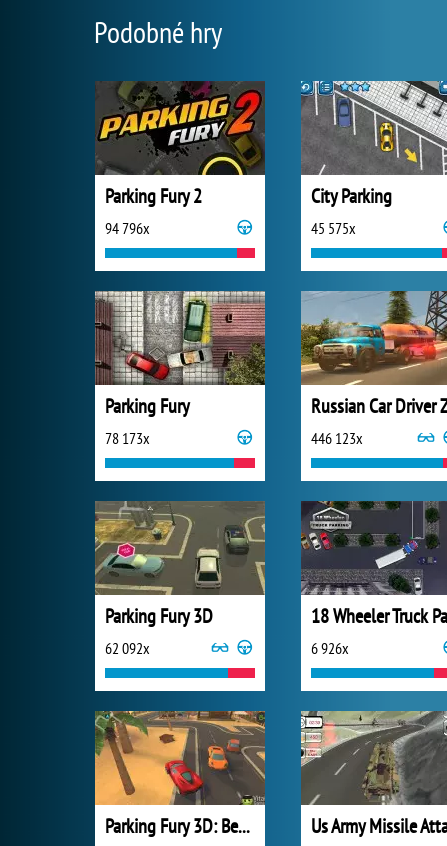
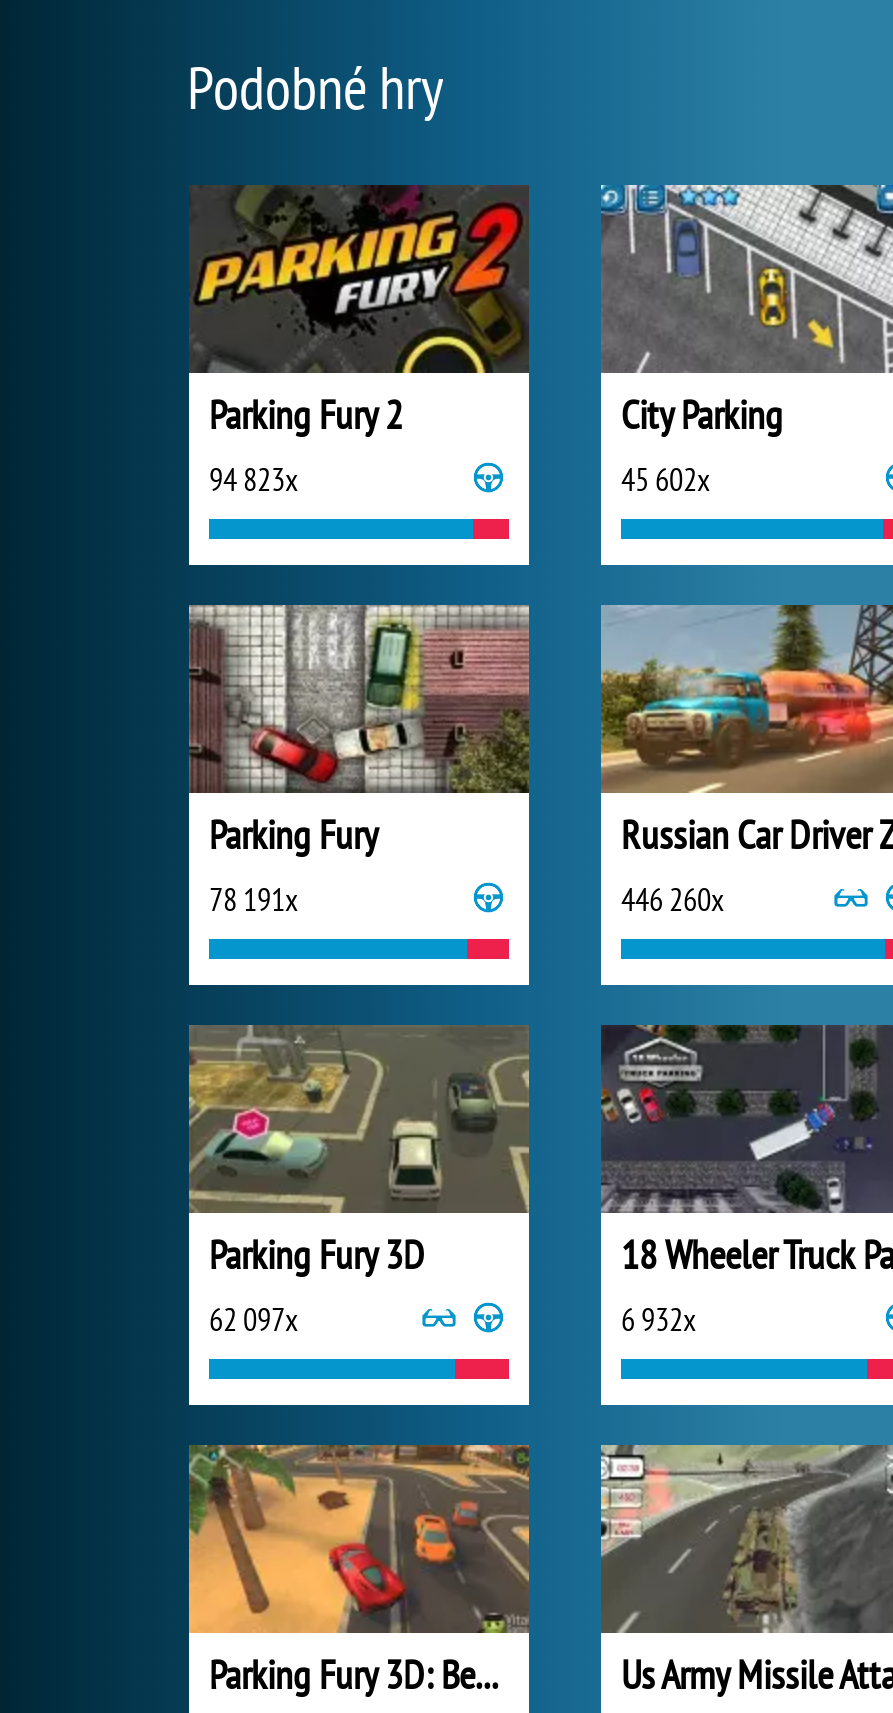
- 94 796x
+ 94 823x

- 45 575x
+ 45 602x

- 78 173x
- 446 123x
+ 78 191x
+ 446 260x

- 62 092x
- 6 926x
+ 62 097x
+ 6 932x
